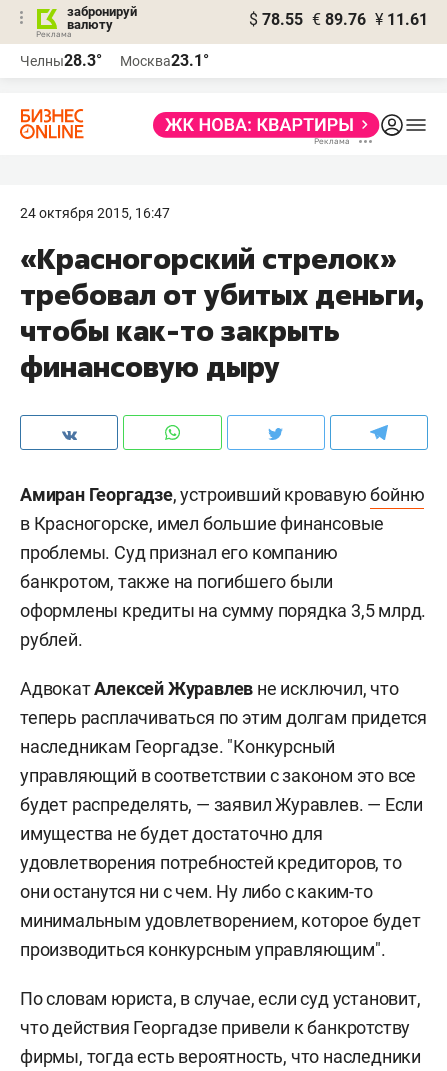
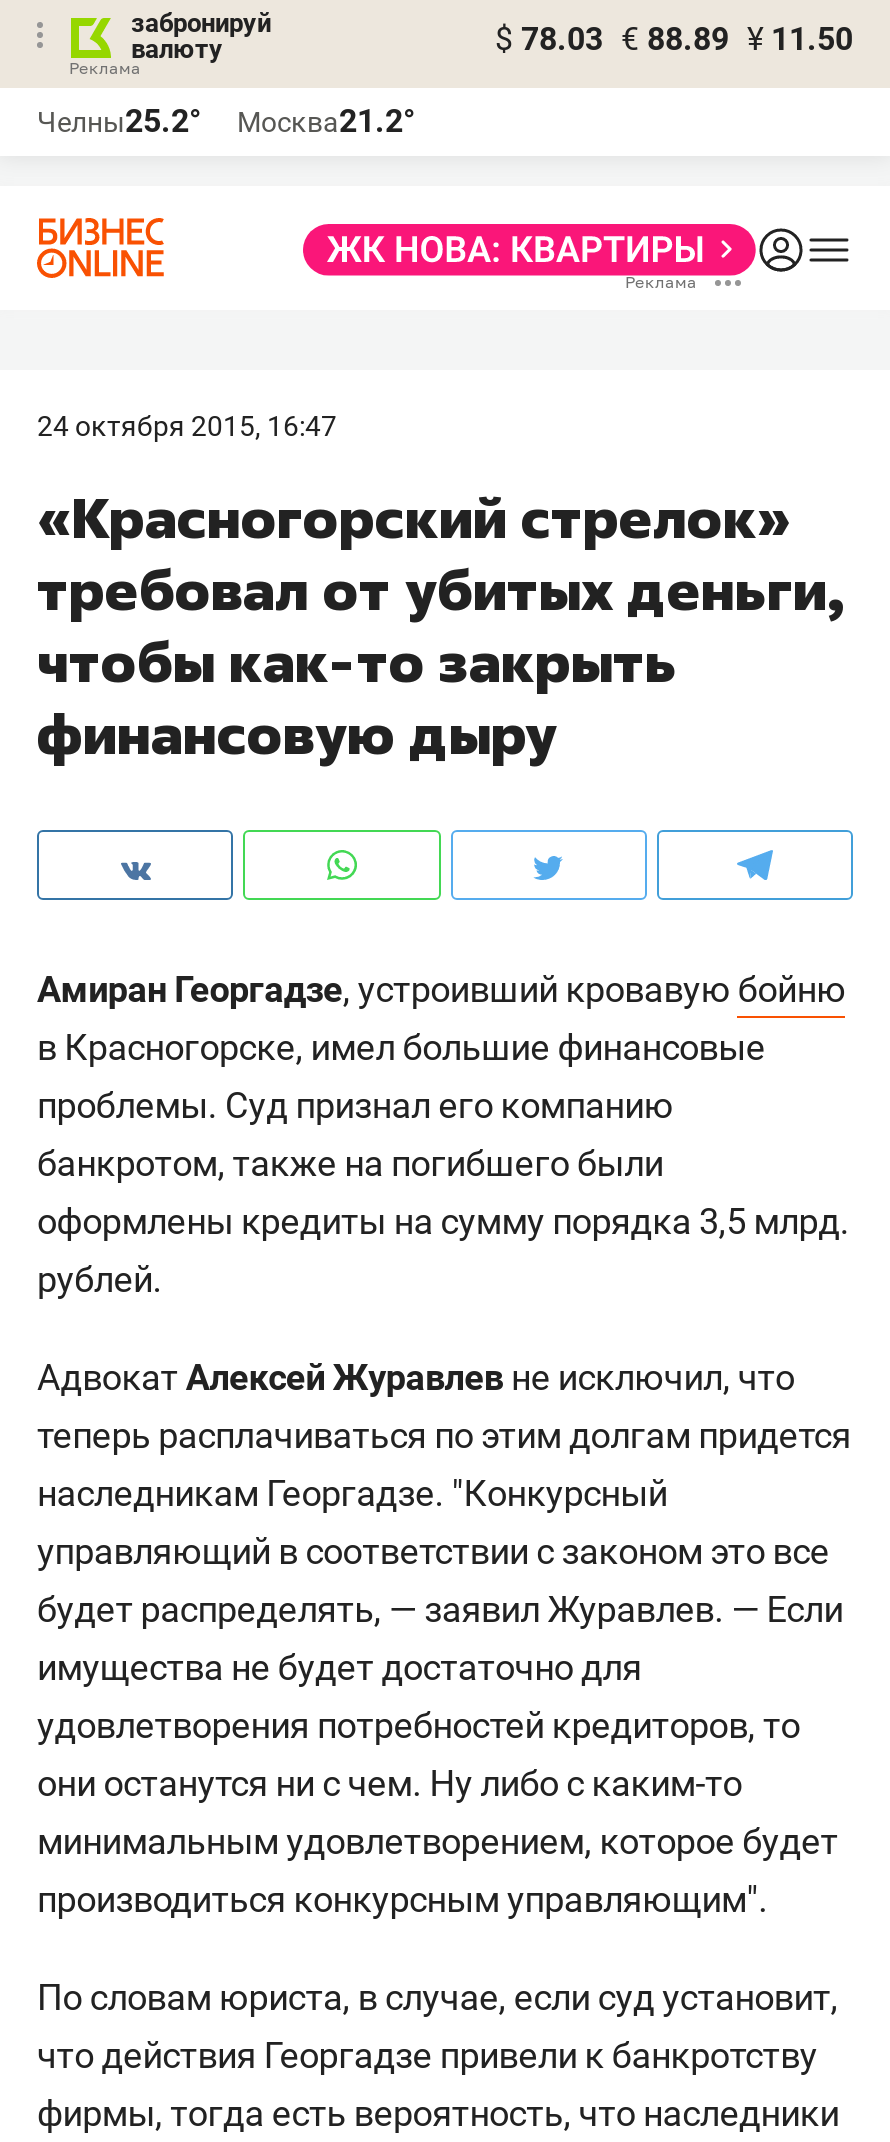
- $ 78.55 € 89.76 ¥ 11.61
+ $ 78.03 € 88.89 ¥ 11.50

- Челны28.3°
+ Челны25.2°

- Москва23.1°
+ Москва21.2°
